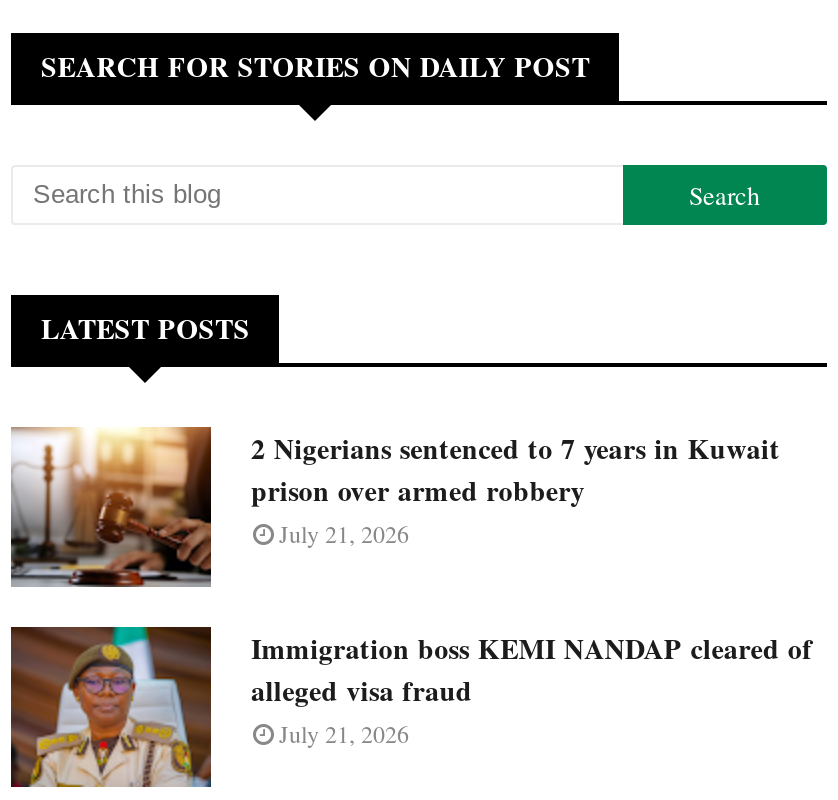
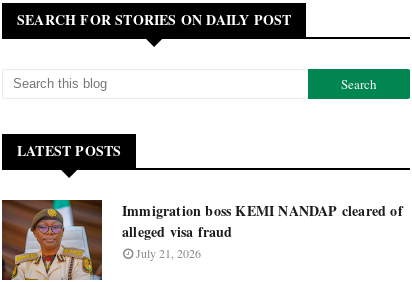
- [image]
- 2 Nigerians sentenced to 7 years in Kuwait
- prison over armed robbery
- July 21, 2026
